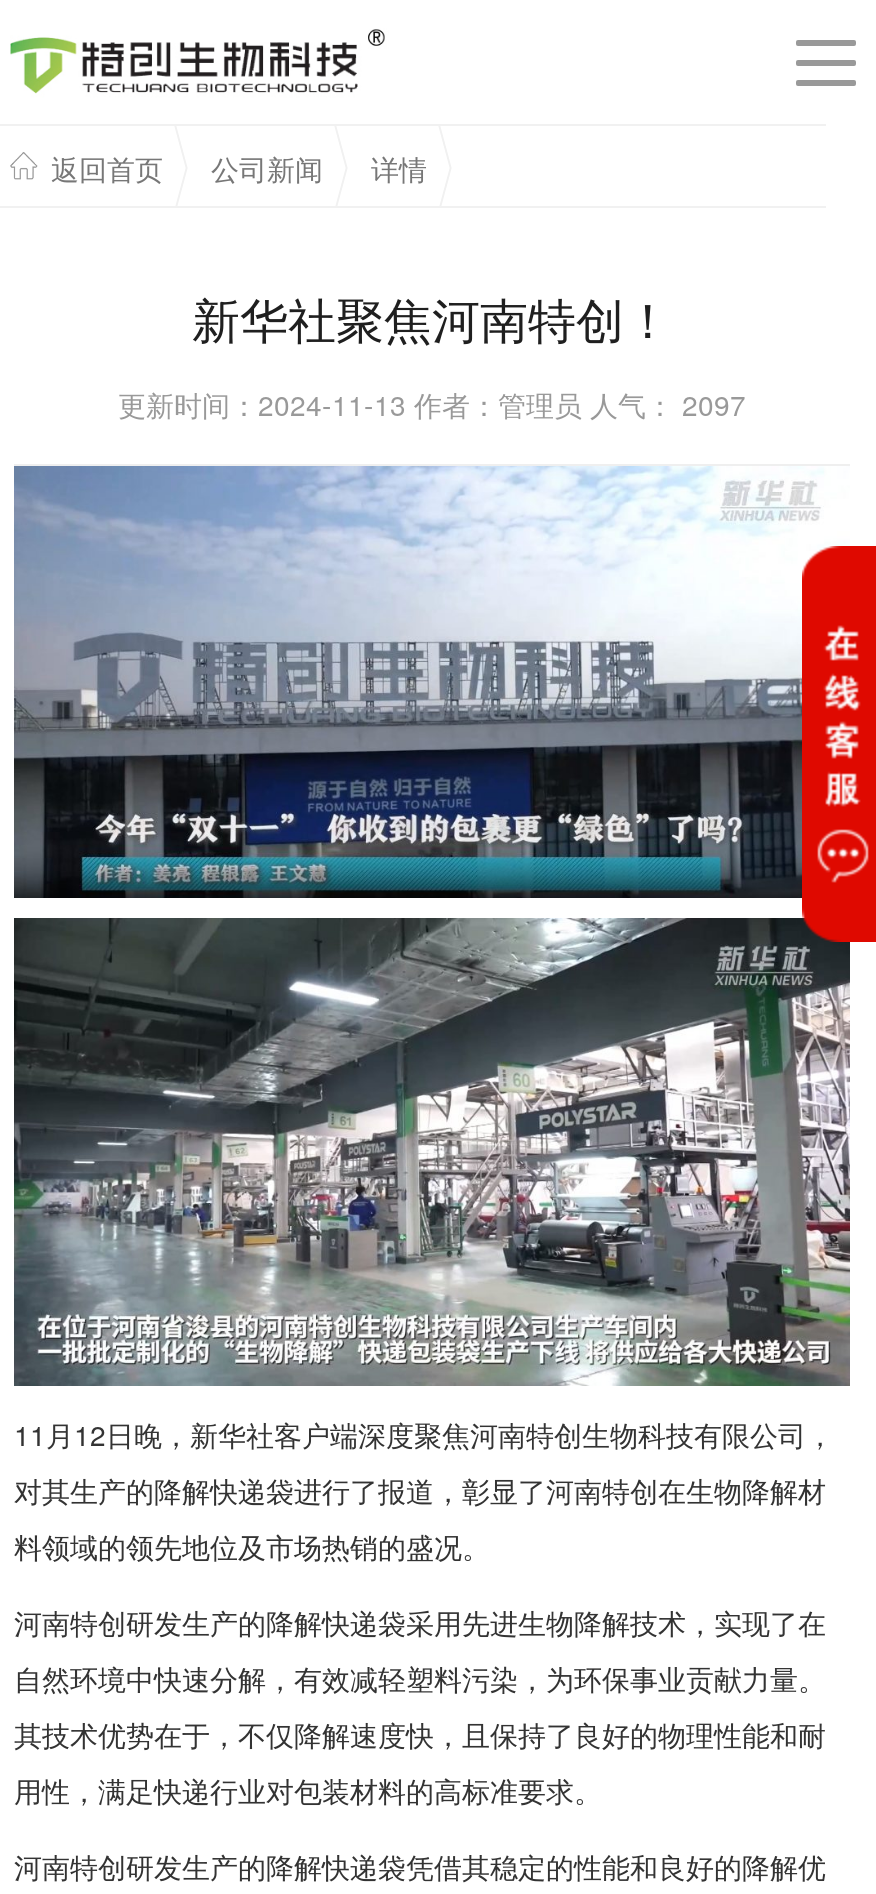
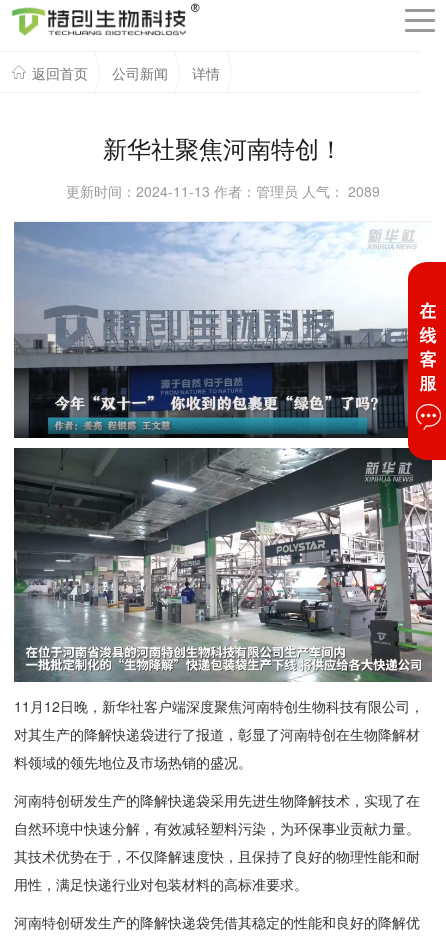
- 更新时间：2024-11-13 作者：管理员 人气：2097
+ 更新时间：2024-11-13 作者：管理员 人气：2089
